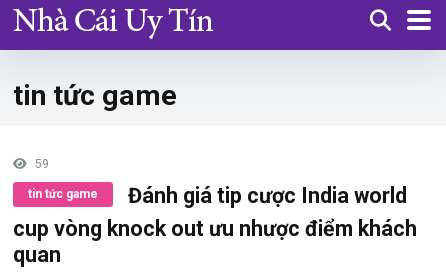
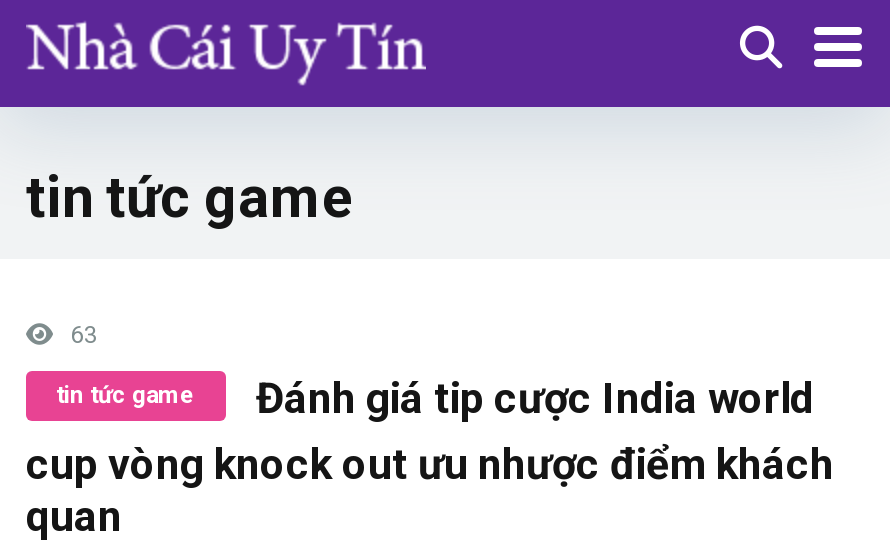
- 59
+ 63
